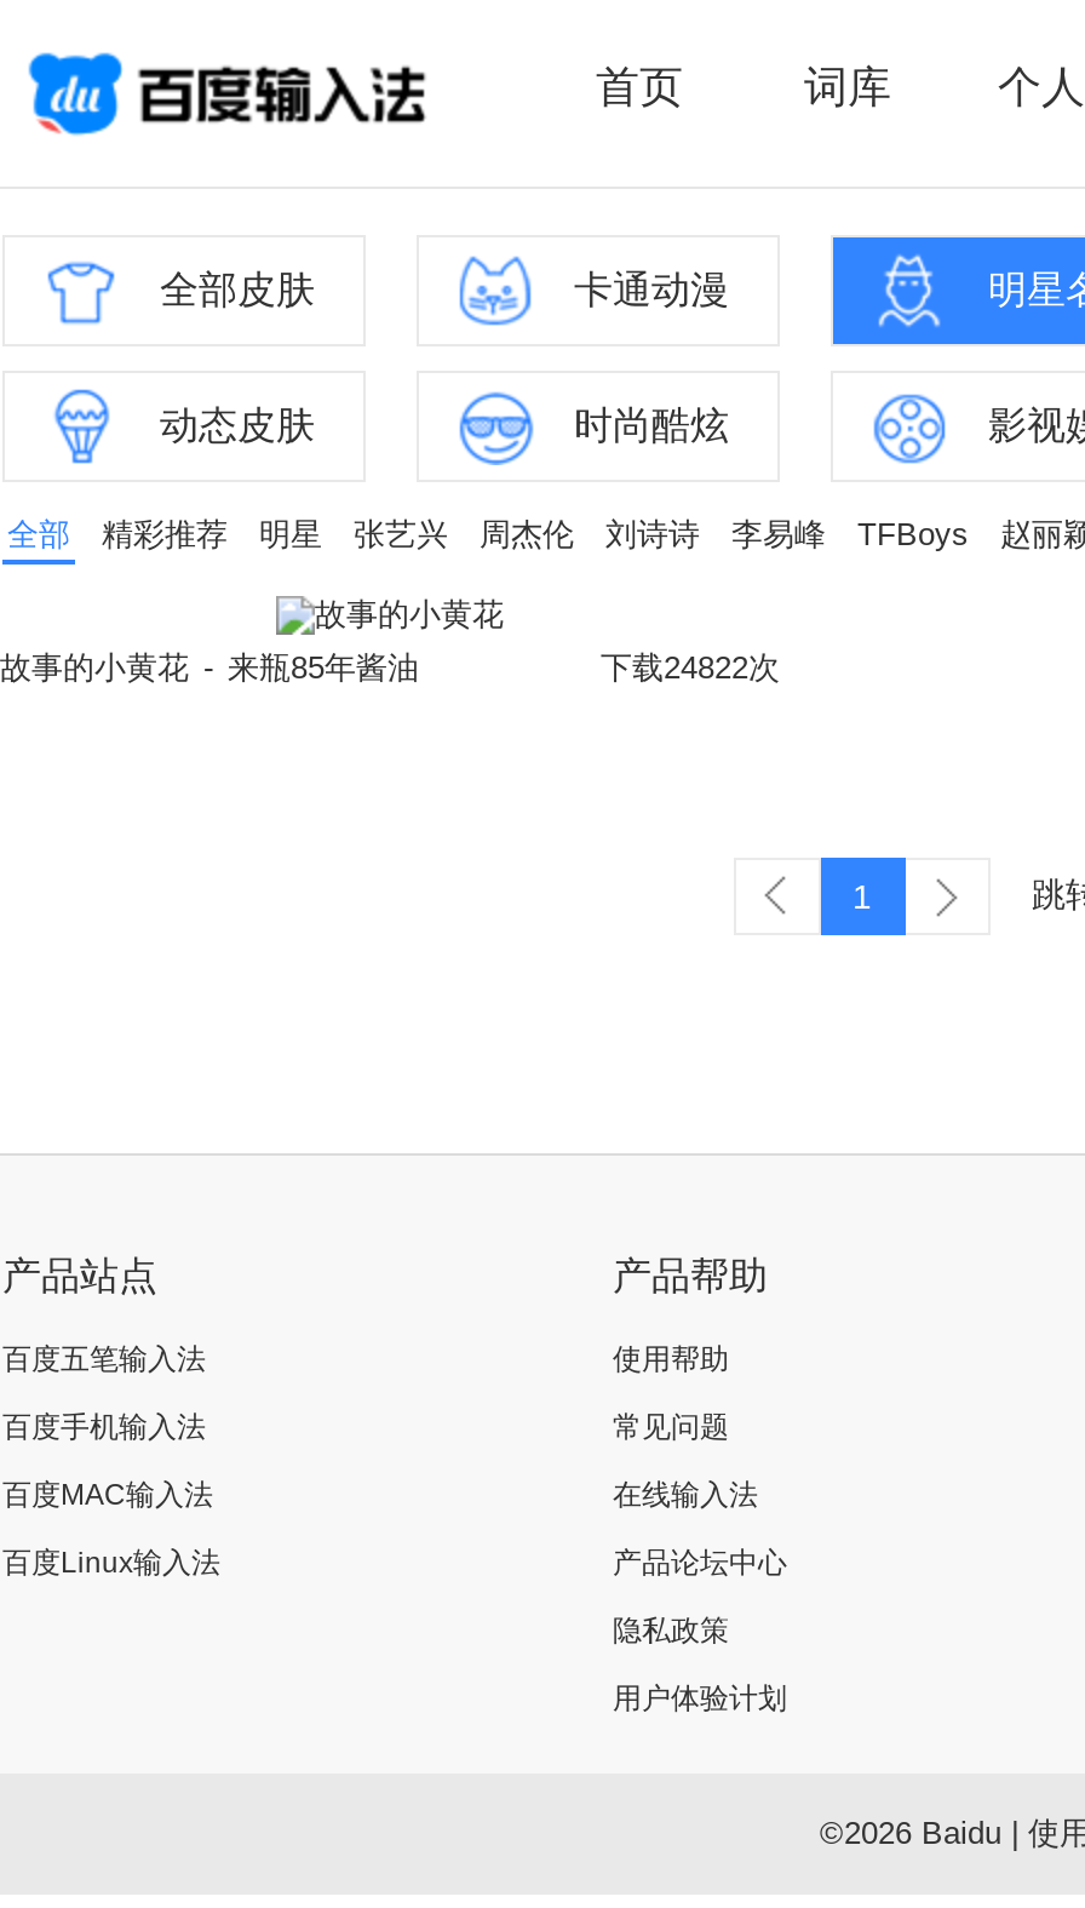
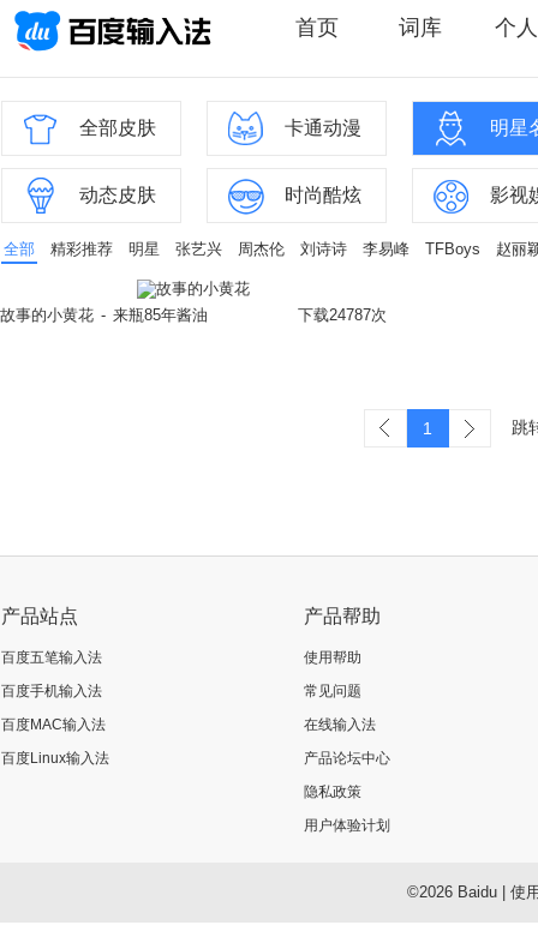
- 下载24822次
+ 下载24787次
